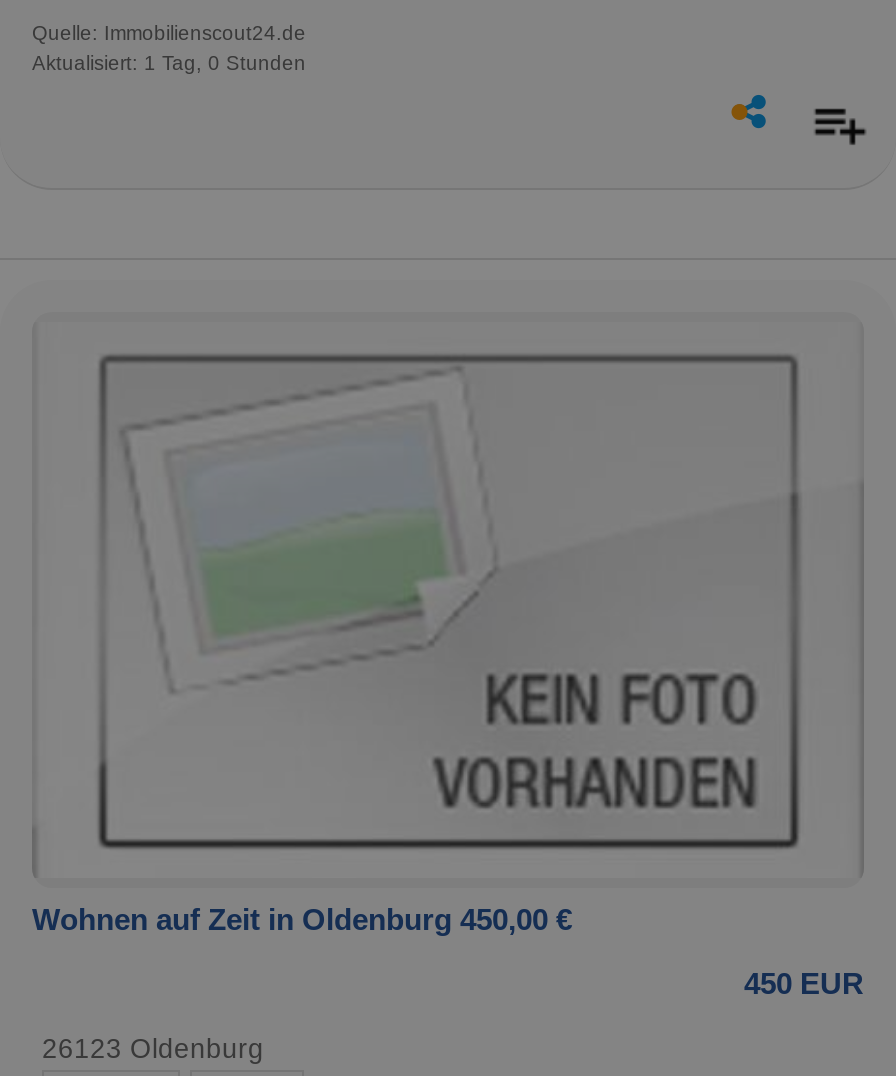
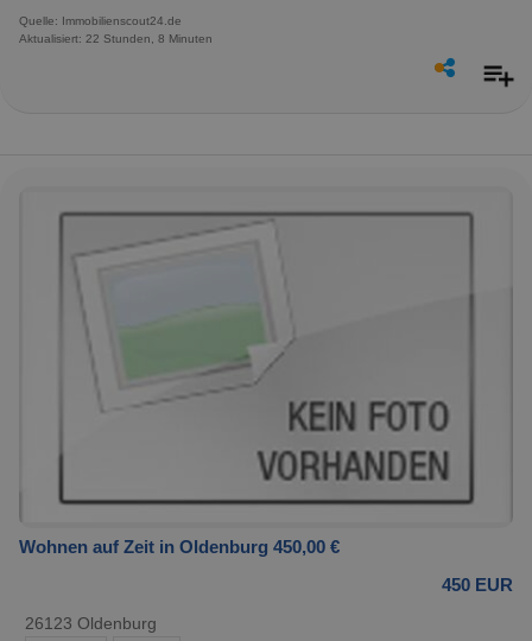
- Aktualisiert: 1 Tag, 0 Stunden
+ Aktualisiert: 22 Stunden, 8 Minuten
